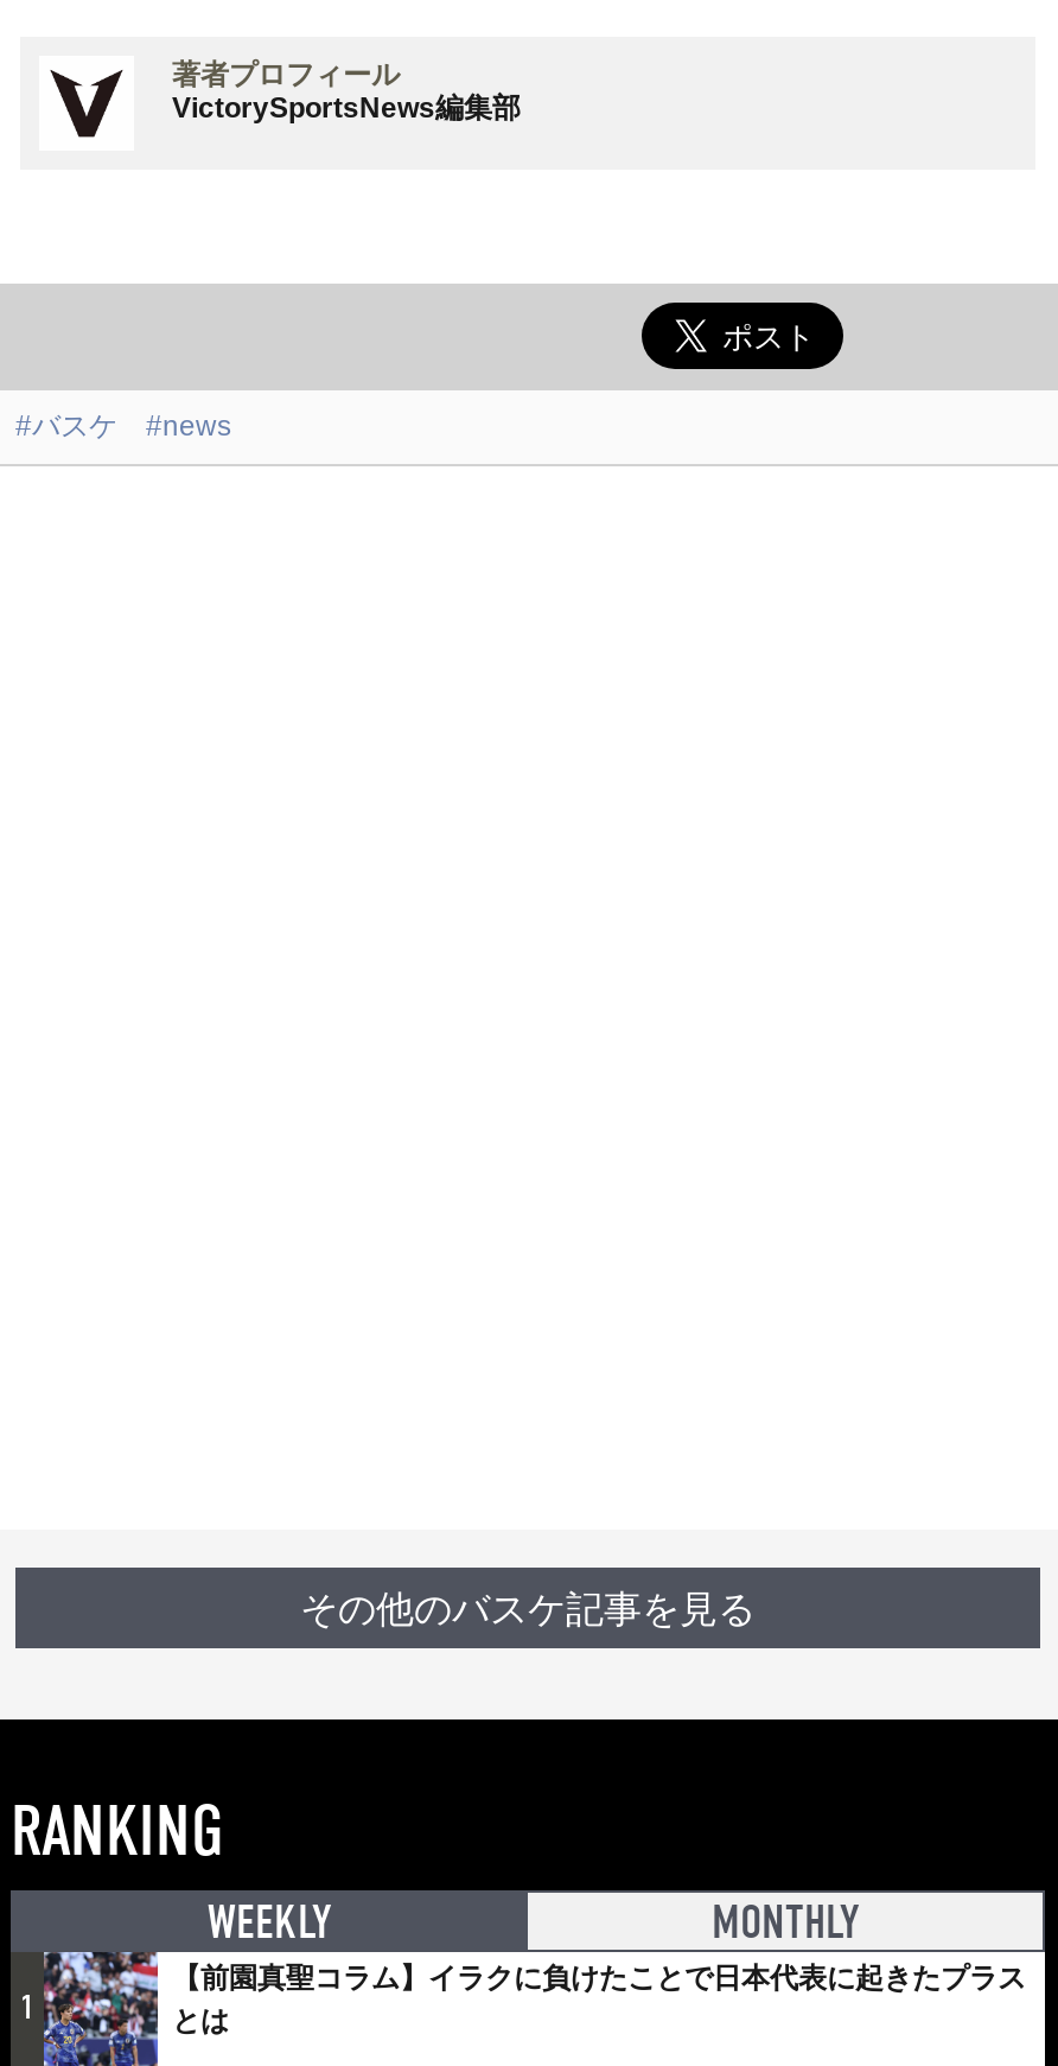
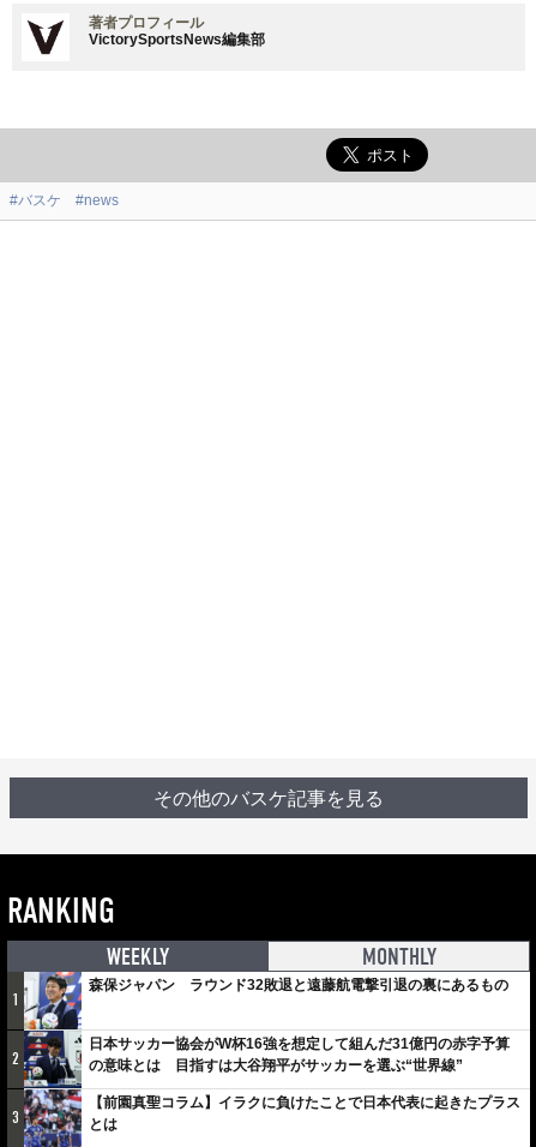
+ [image]
+ 日本サッカー協会がW杯16強を想定して組んだ31億円の赤字予算
+ の意味とは 目指すは大谷翔平がサッカーを選ぶ“世界線”
+ 3

+ 森保ジャパン ラウンド32敗退と遠藤航電撃引退の裏にあるもの

+ 2
